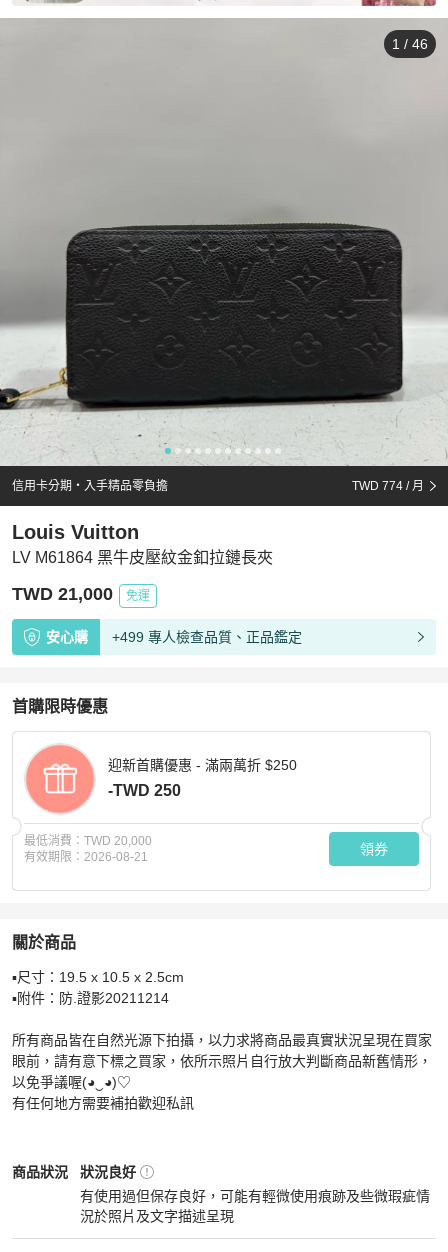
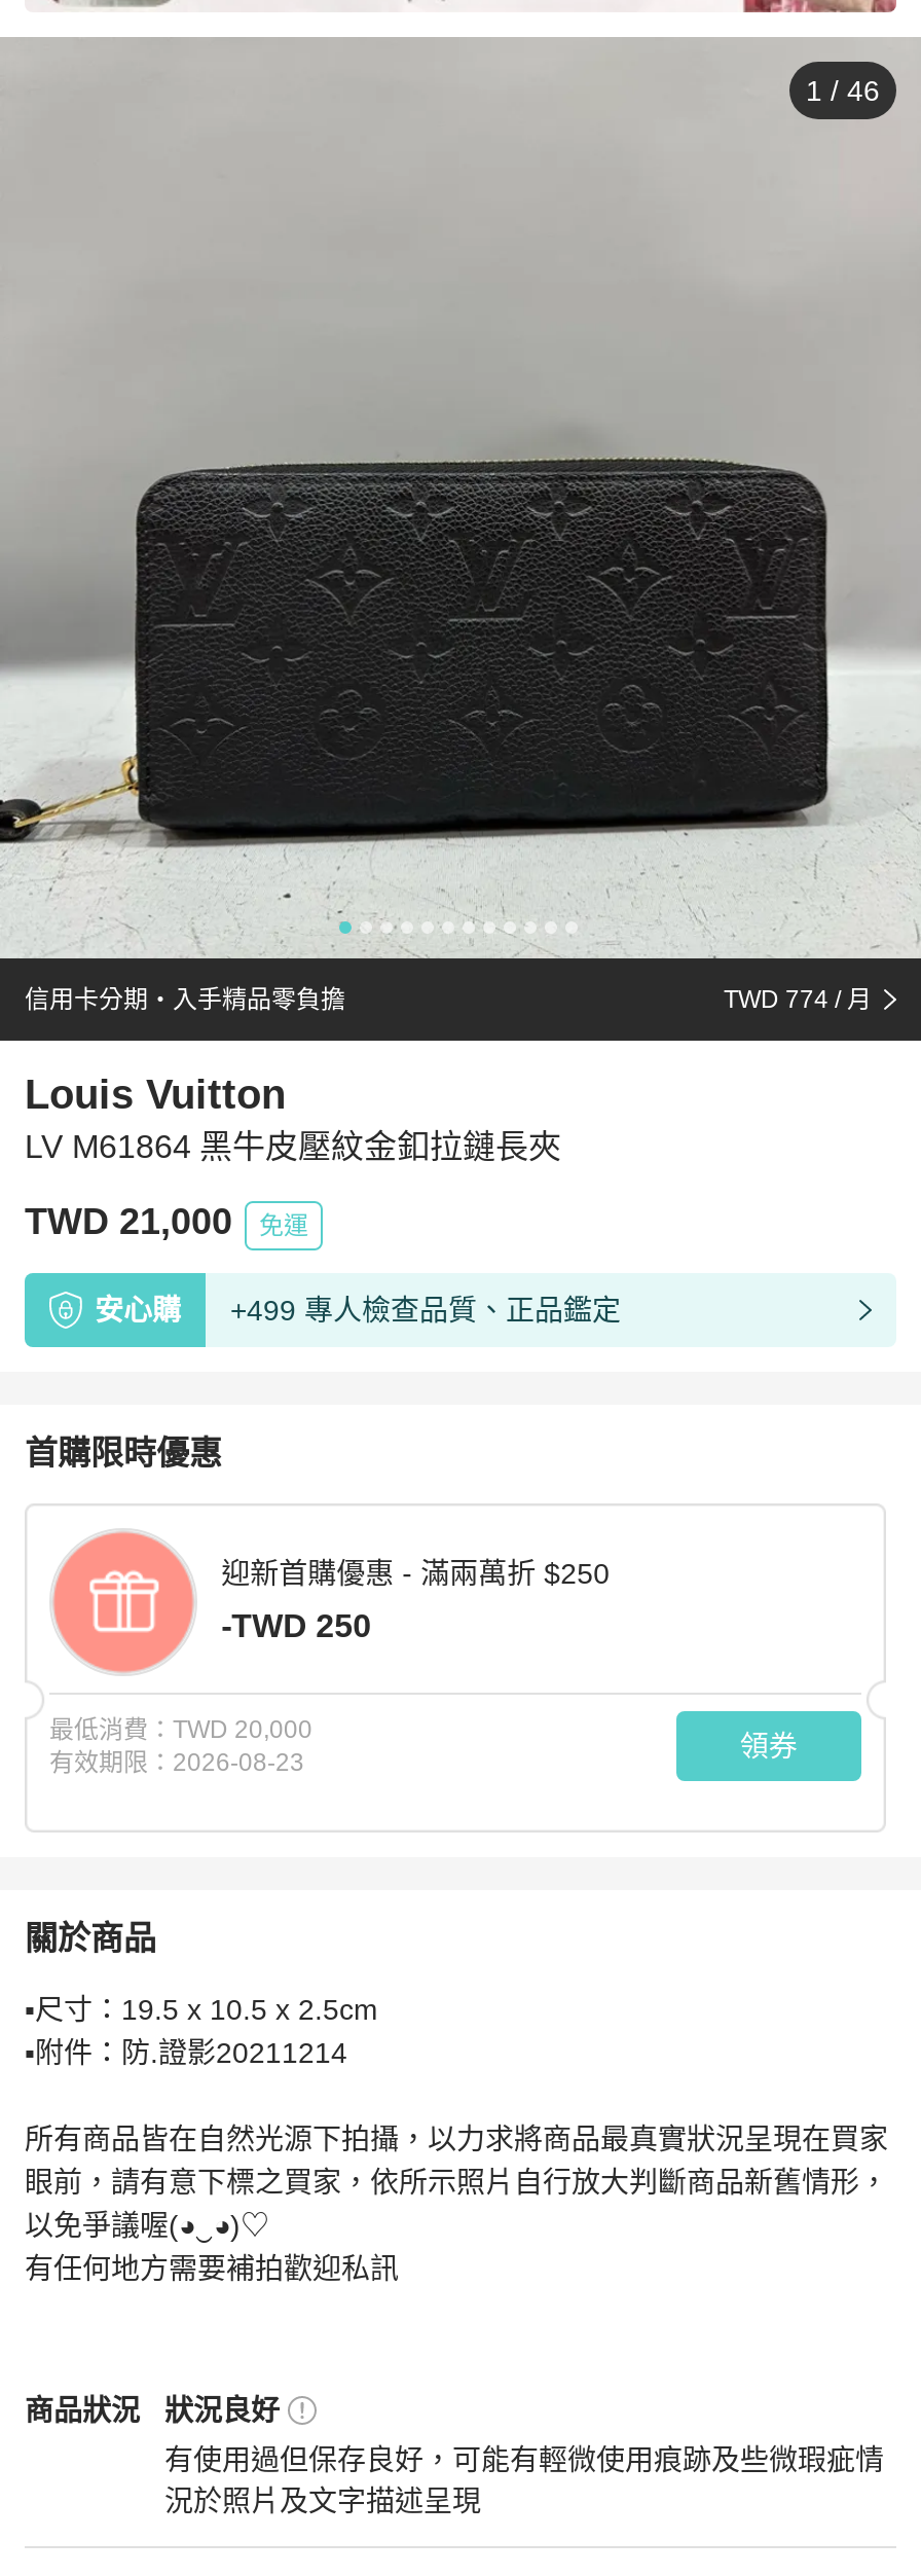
- 有效期限：2026-08-21
+ 有效期限：2026-08-23
